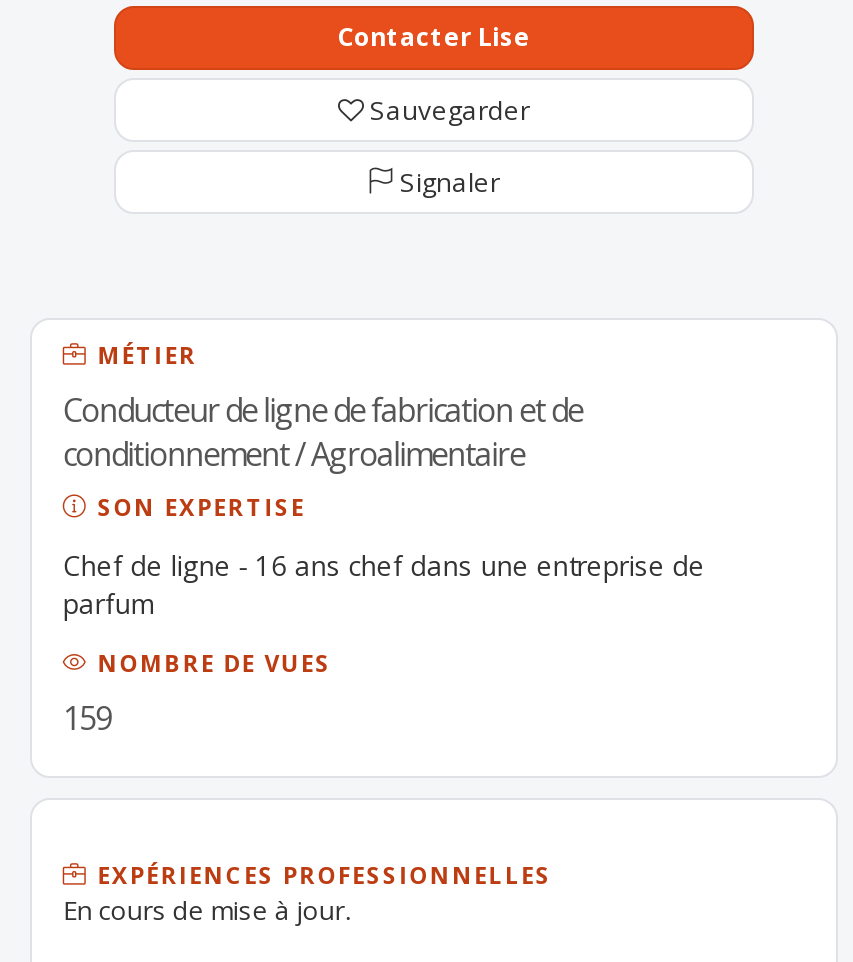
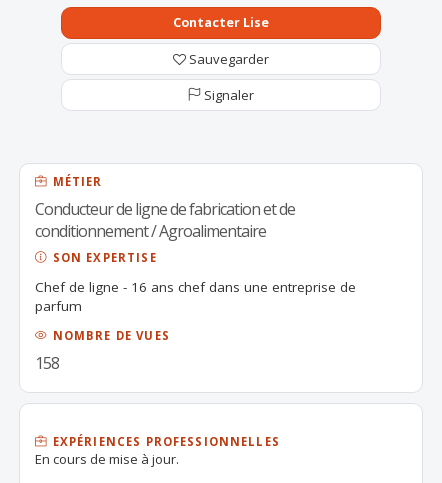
- 159
+ 158
